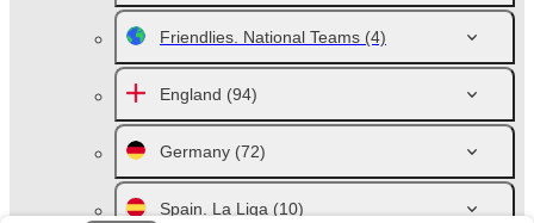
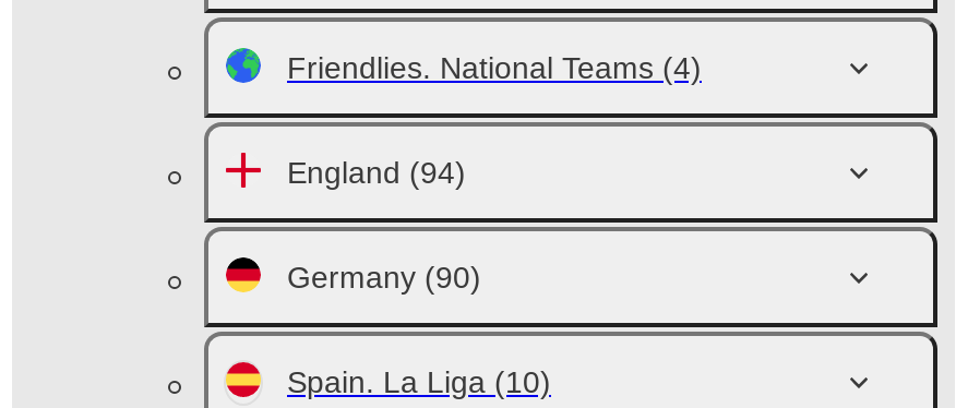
- Germany (72)
+ Germany (90)
